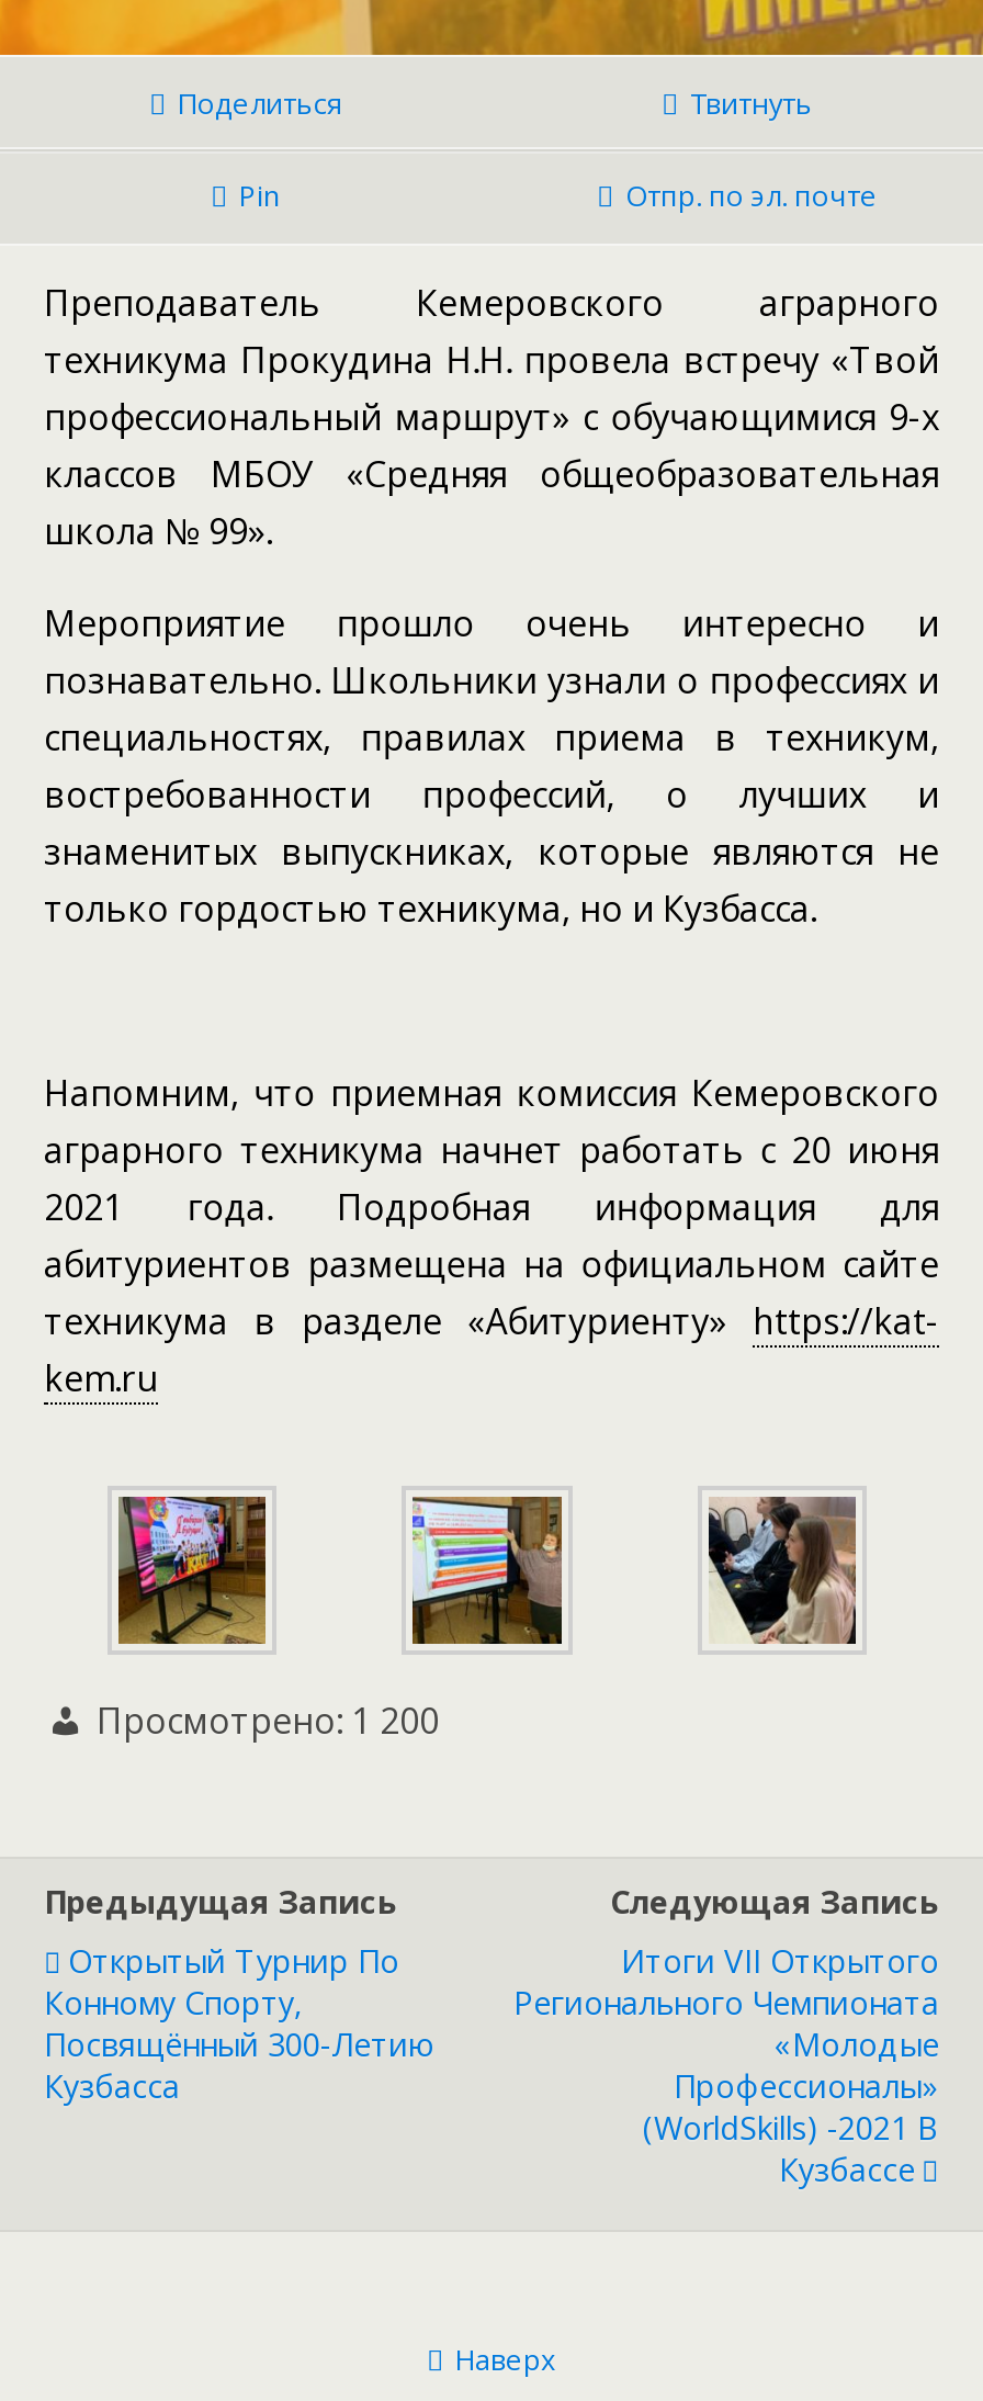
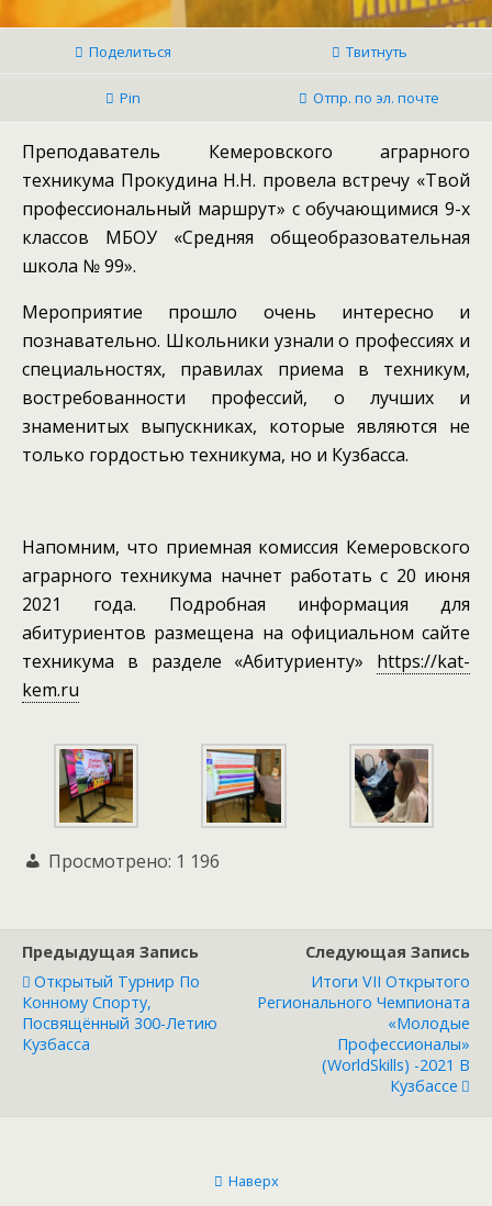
- Просмотрено: 1 200
+ Просмотрено: 1 196
